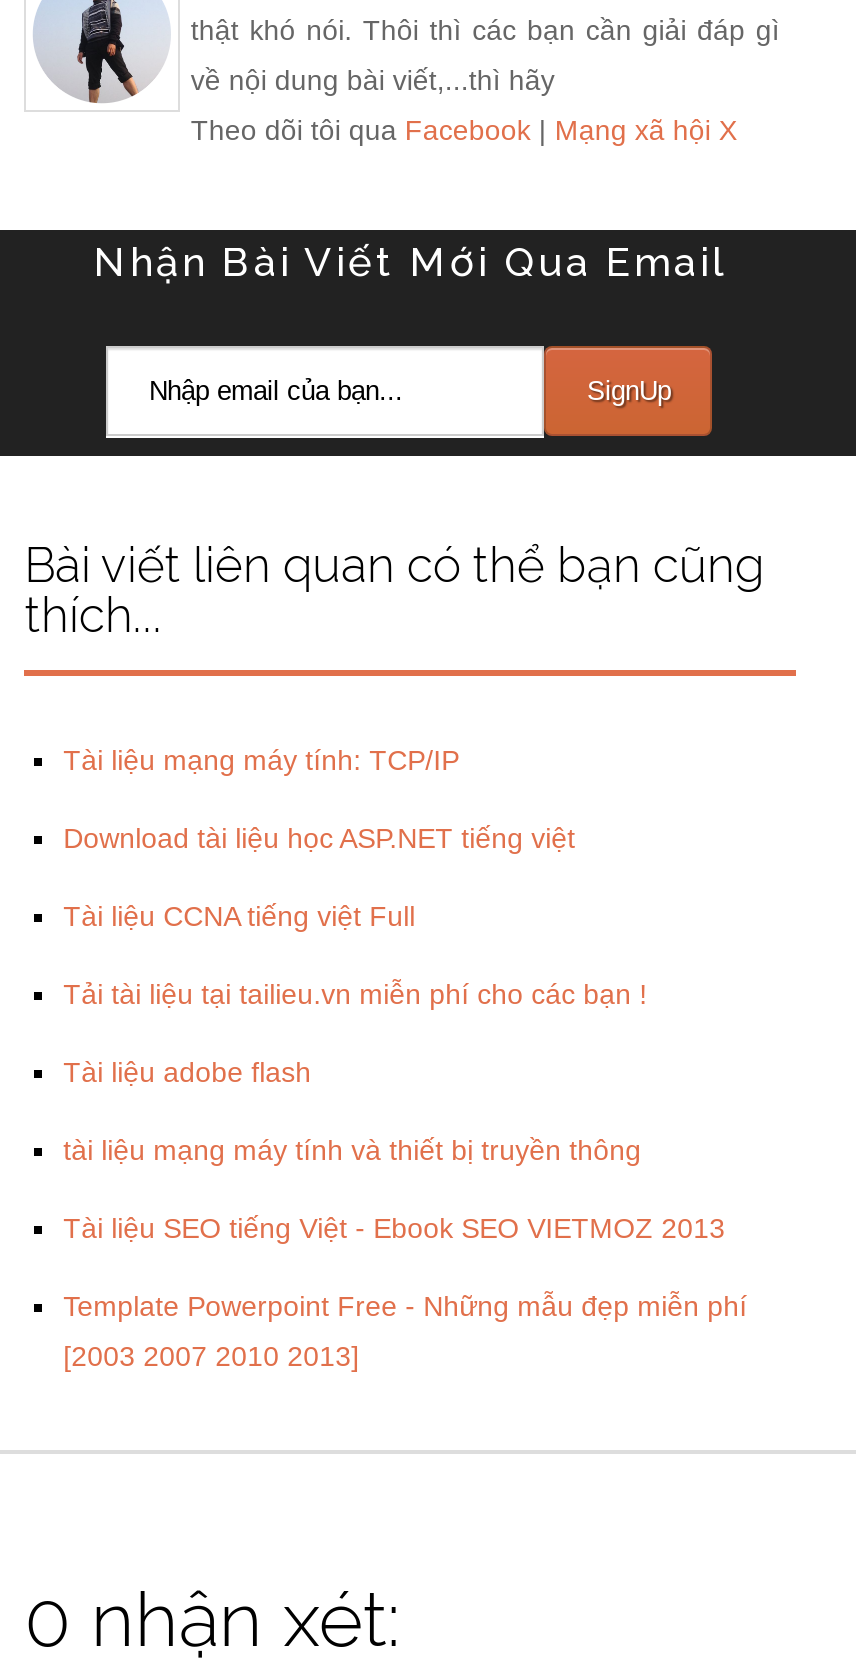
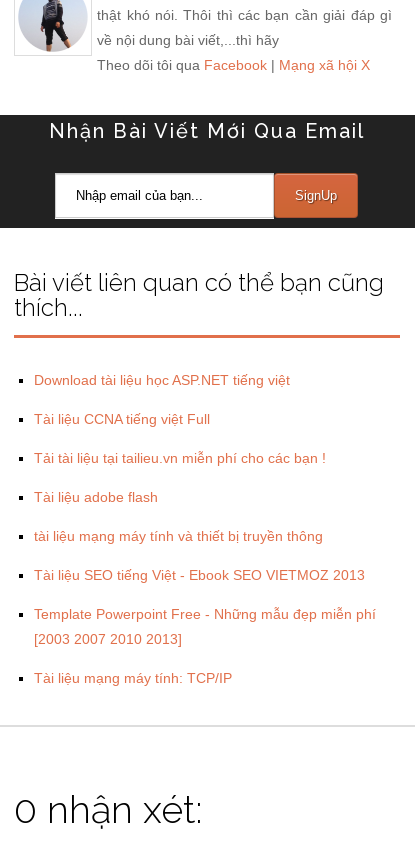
moved down: Tài liệu mạng máy tính: TCP/IP

moved up: Download tài liệu học ASP.NET tiếng việt | Tài liệu CCNA tiếng việt Full | Tải tài liệu tại tailieu.vn miễn phí cho các bạn ! | Tài liệu adobe flash | tài liệu mạng máy tính và thiết bị truyền thông | Tài liệu SEO tiếng Việt - Ebook SEO VIETMOZ 2013 | Template Powerpoint Free - Những mẫu đẹp miễn phí | [2003 2007 2010 2013]
